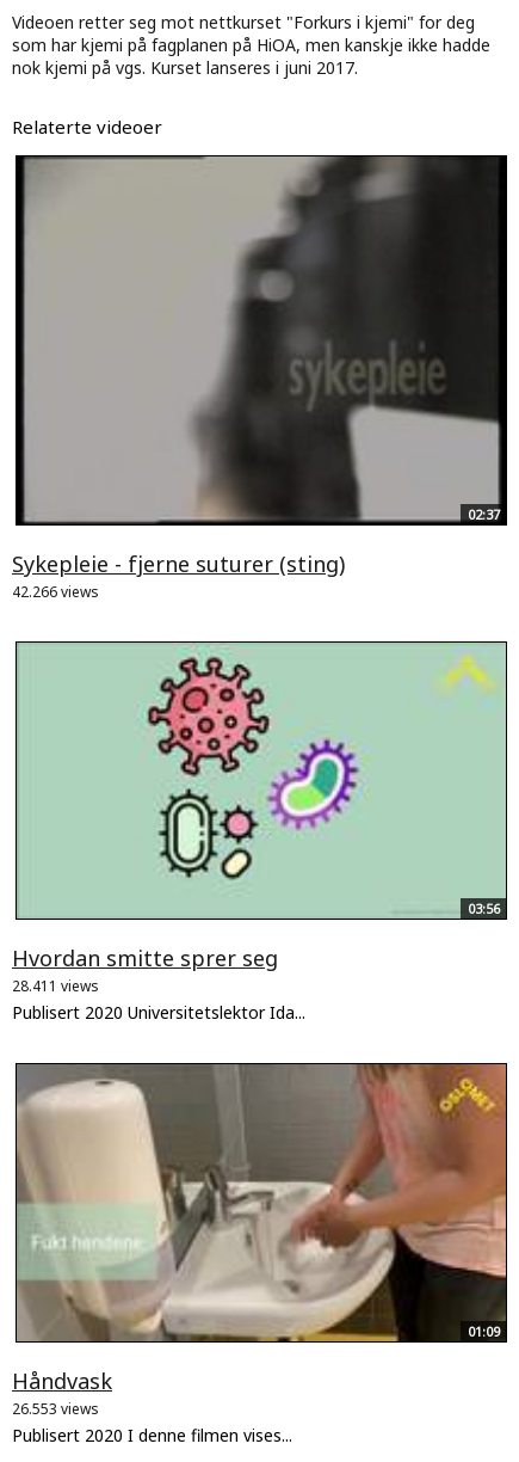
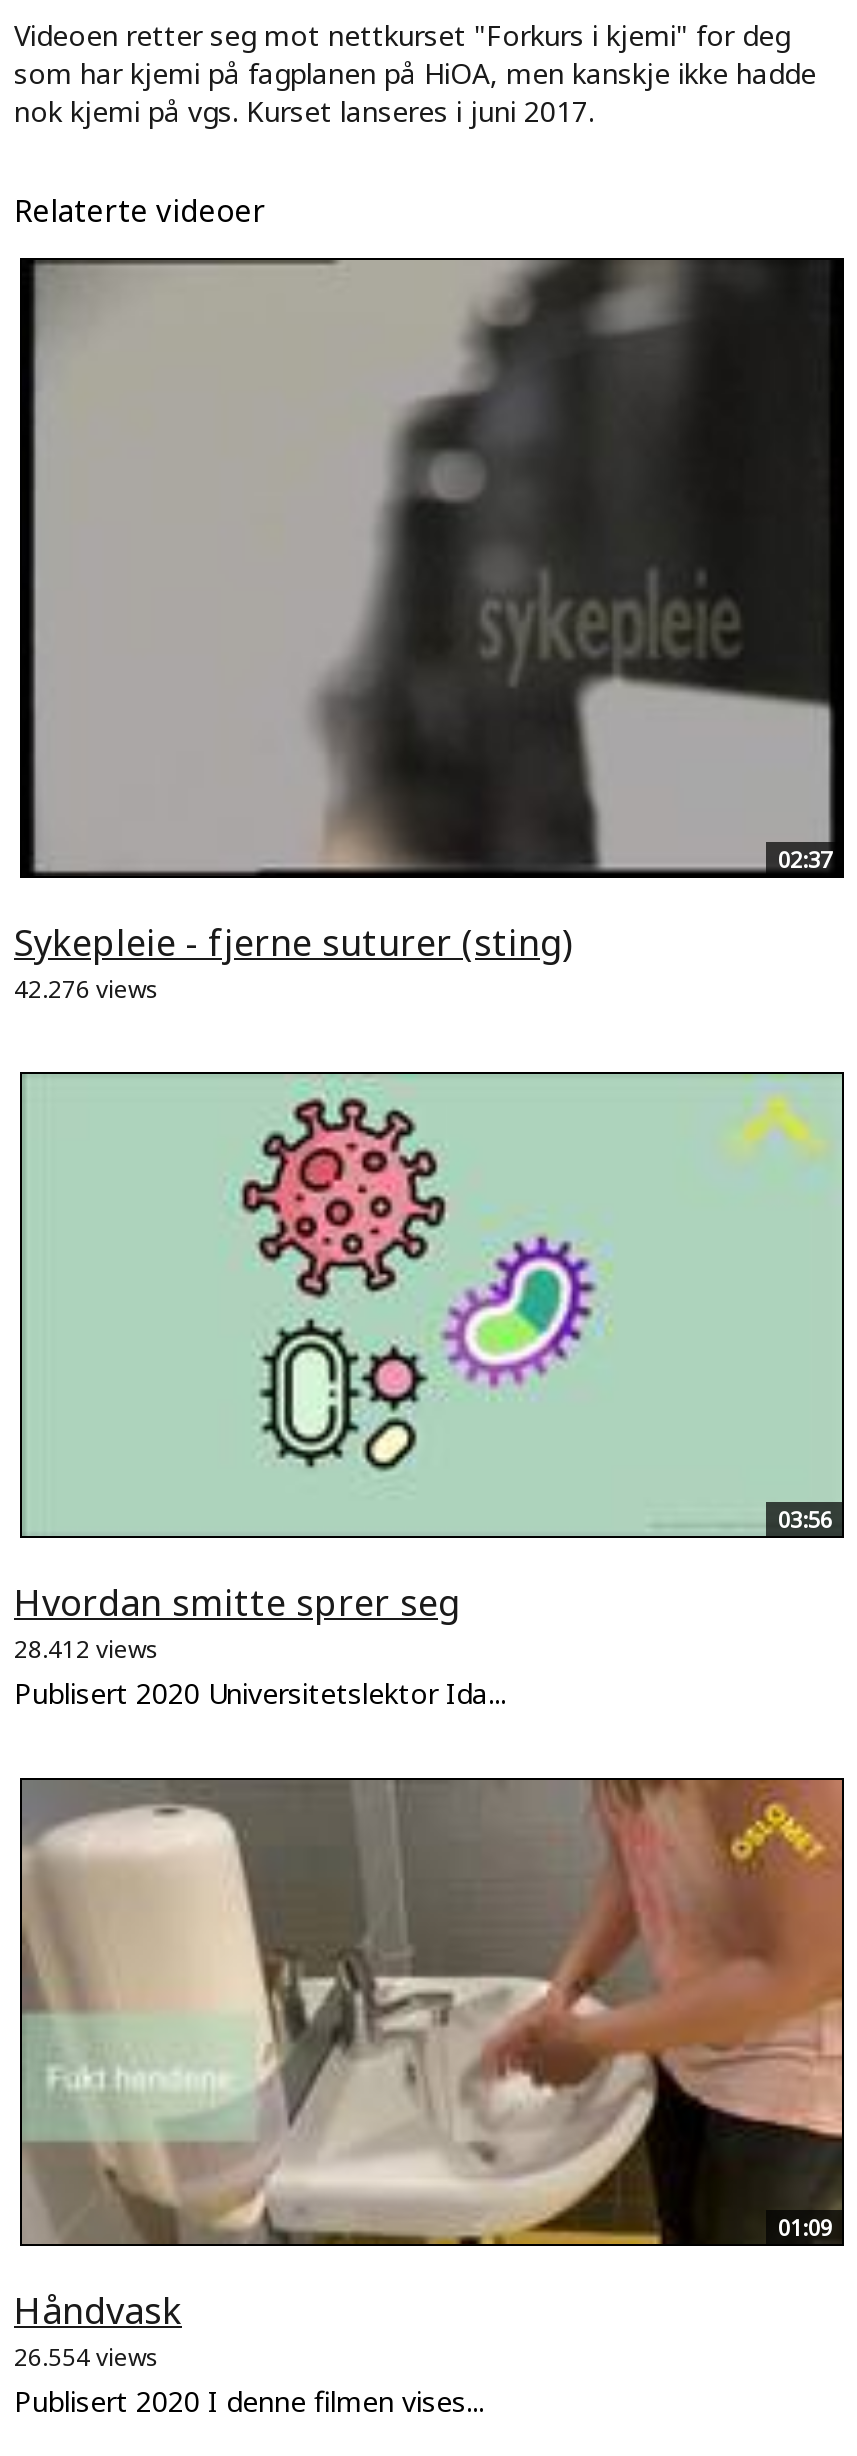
- 42.266 views
+ 42.276 views

- 28.411 views
+ 28.412 views

- 26.553 views
+ 26.554 views
